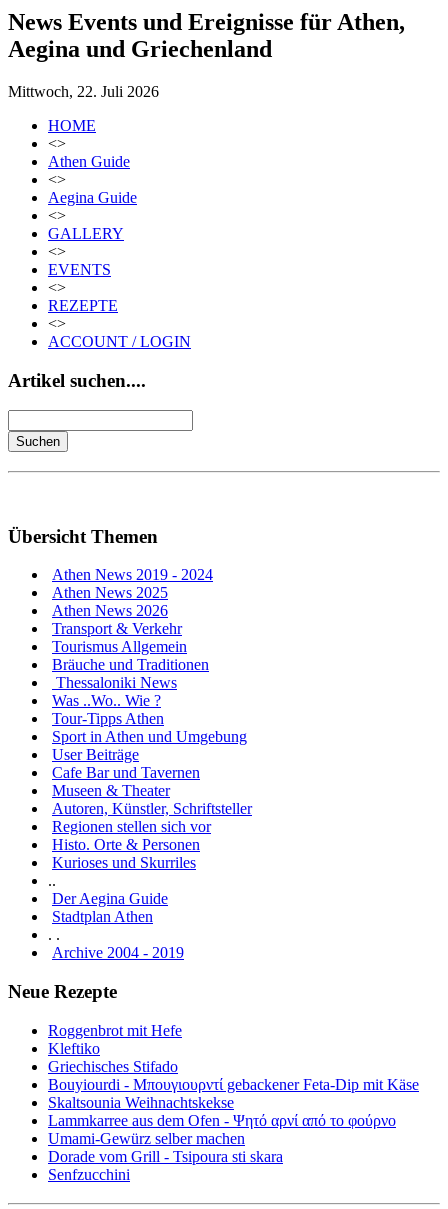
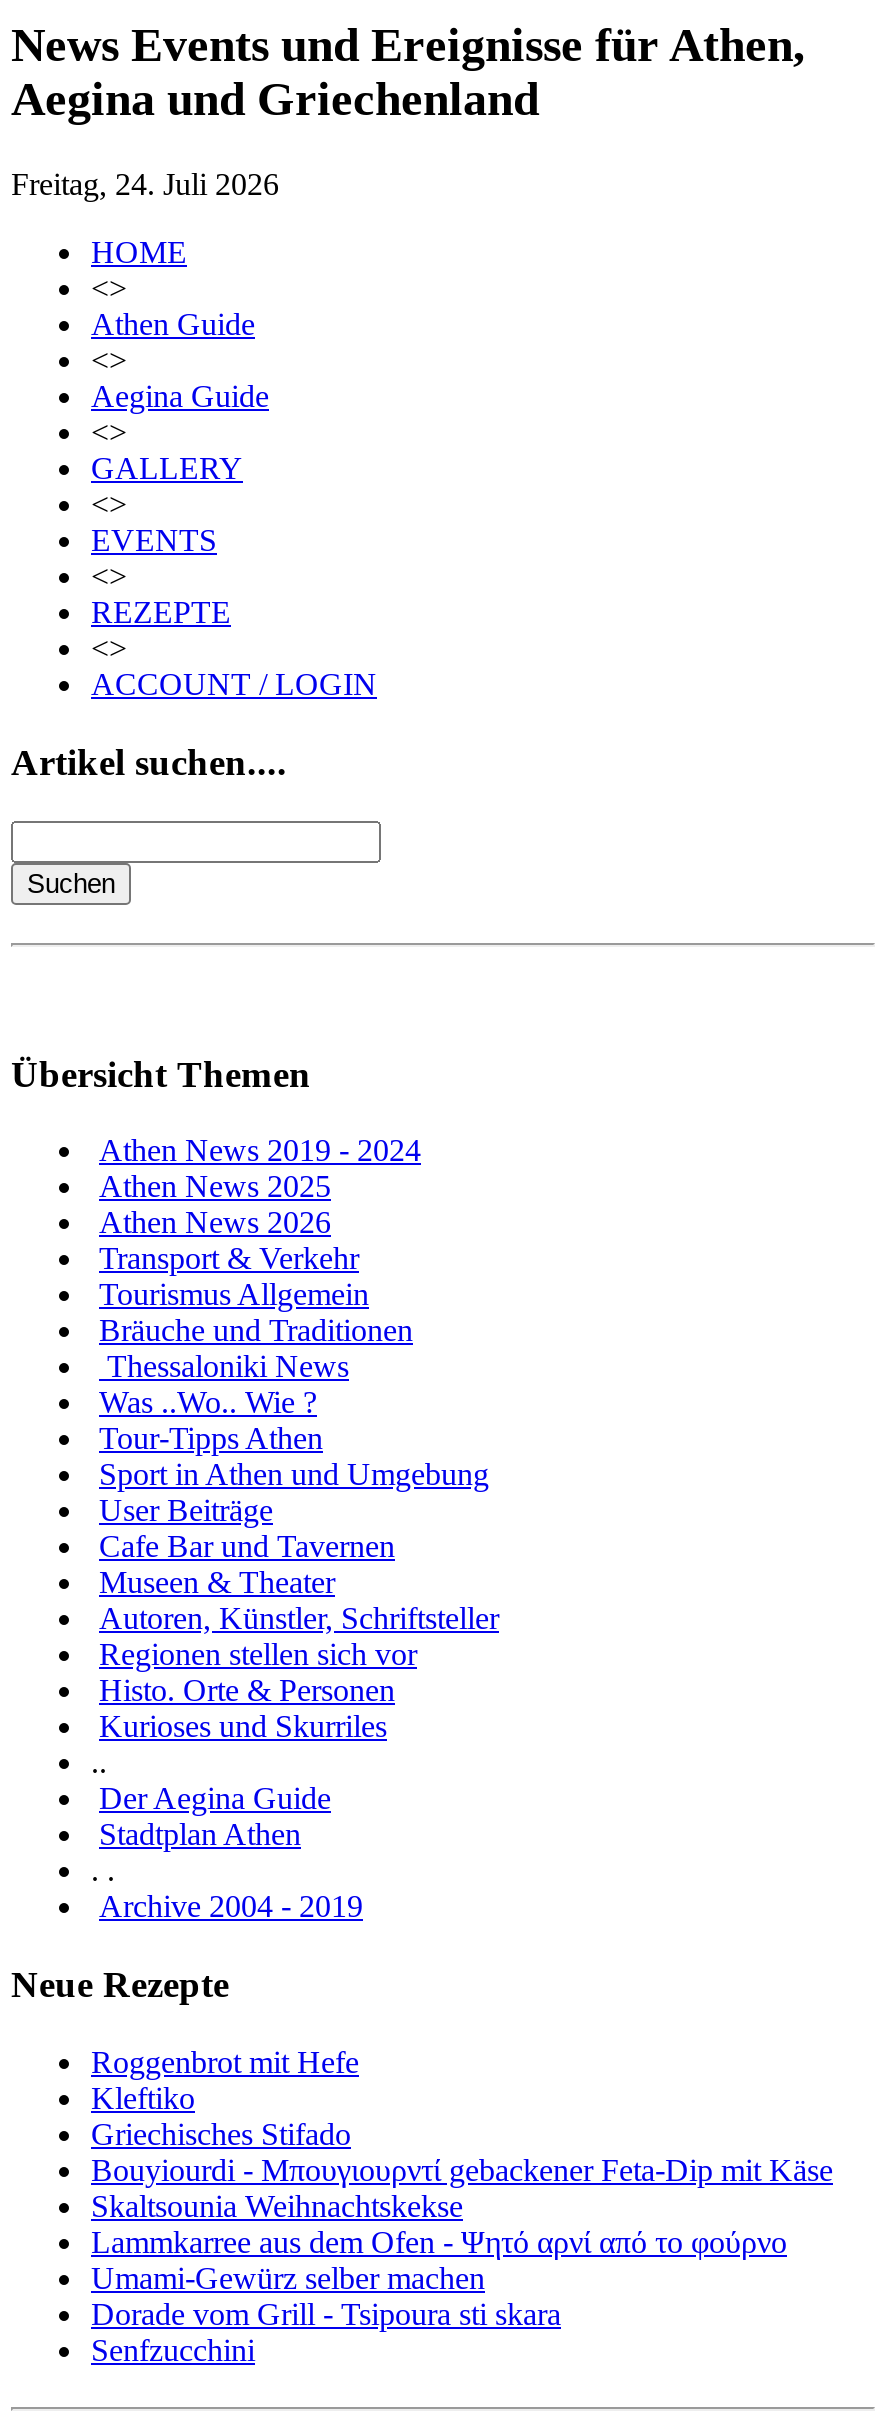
- Mittwoch, 22. Juli 2026
+ Freitag, 24. Juli 2026
